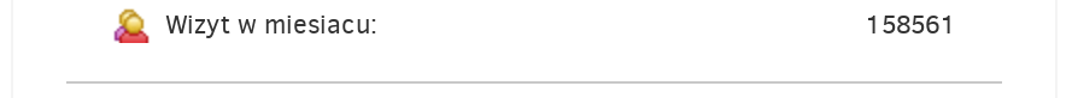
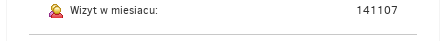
- 158561
+ 141107
